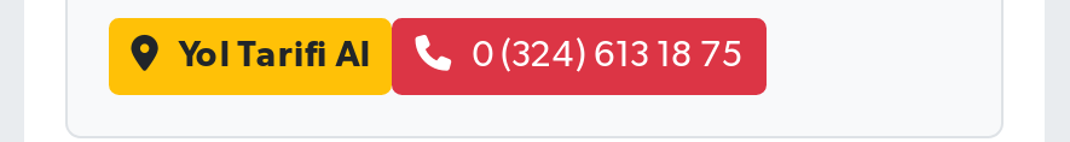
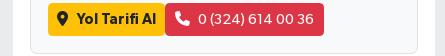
- 0 (324) 613 18 75
+ 0 (324) 614 00 36
